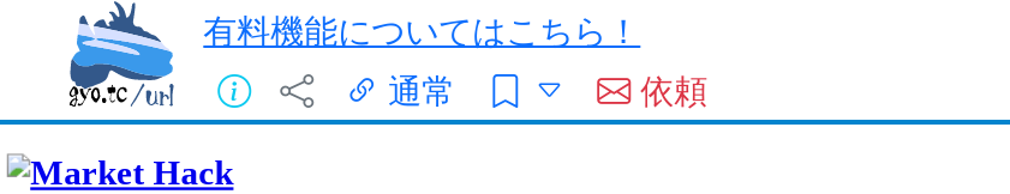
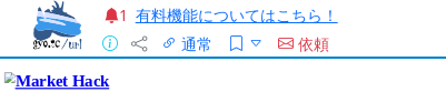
- 有料機能についてはこちら！
+ 1 有料機能についてはこちら！
